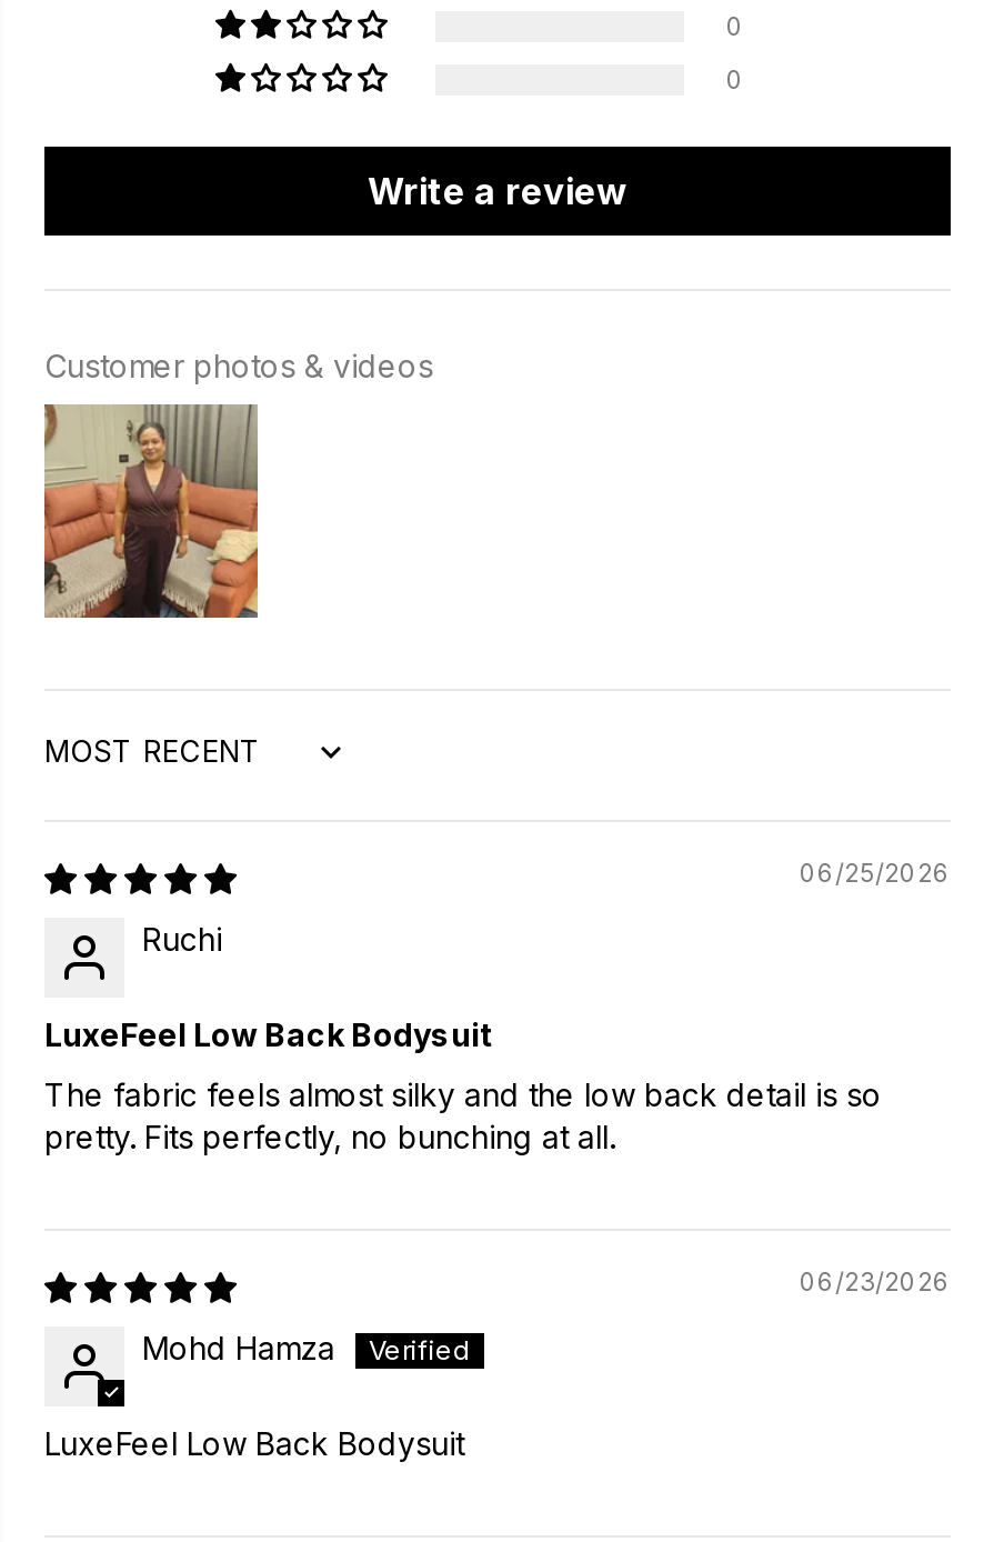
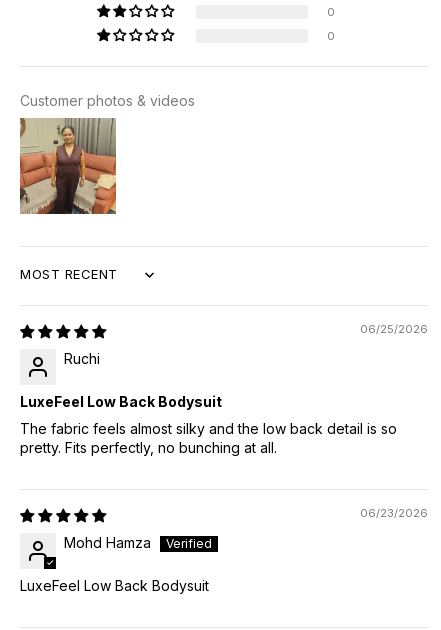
- Write a review
